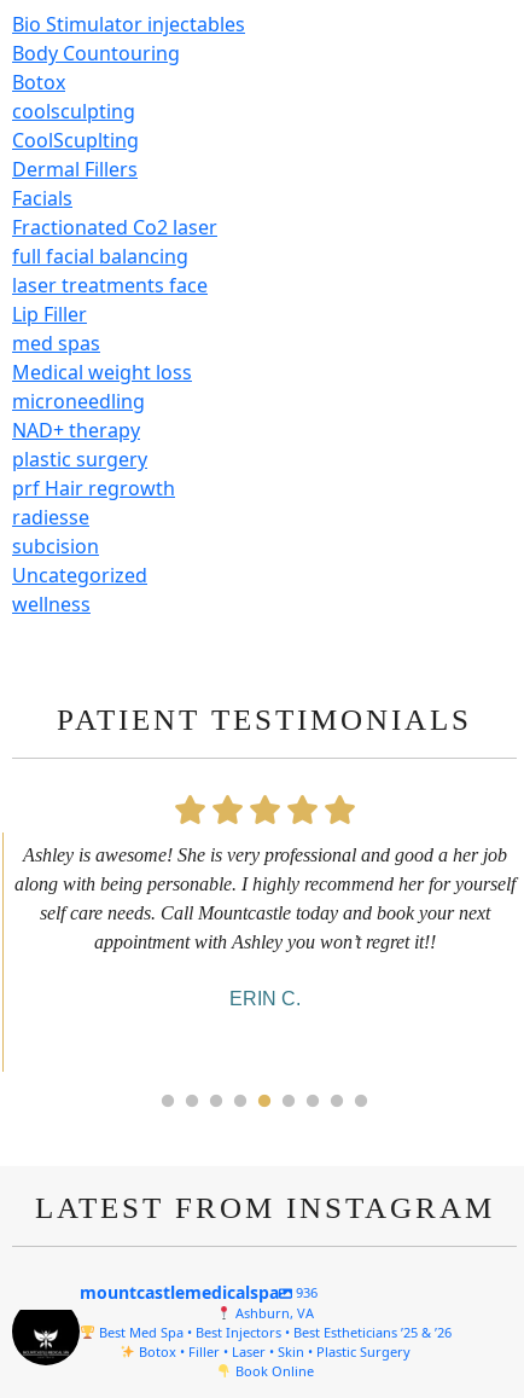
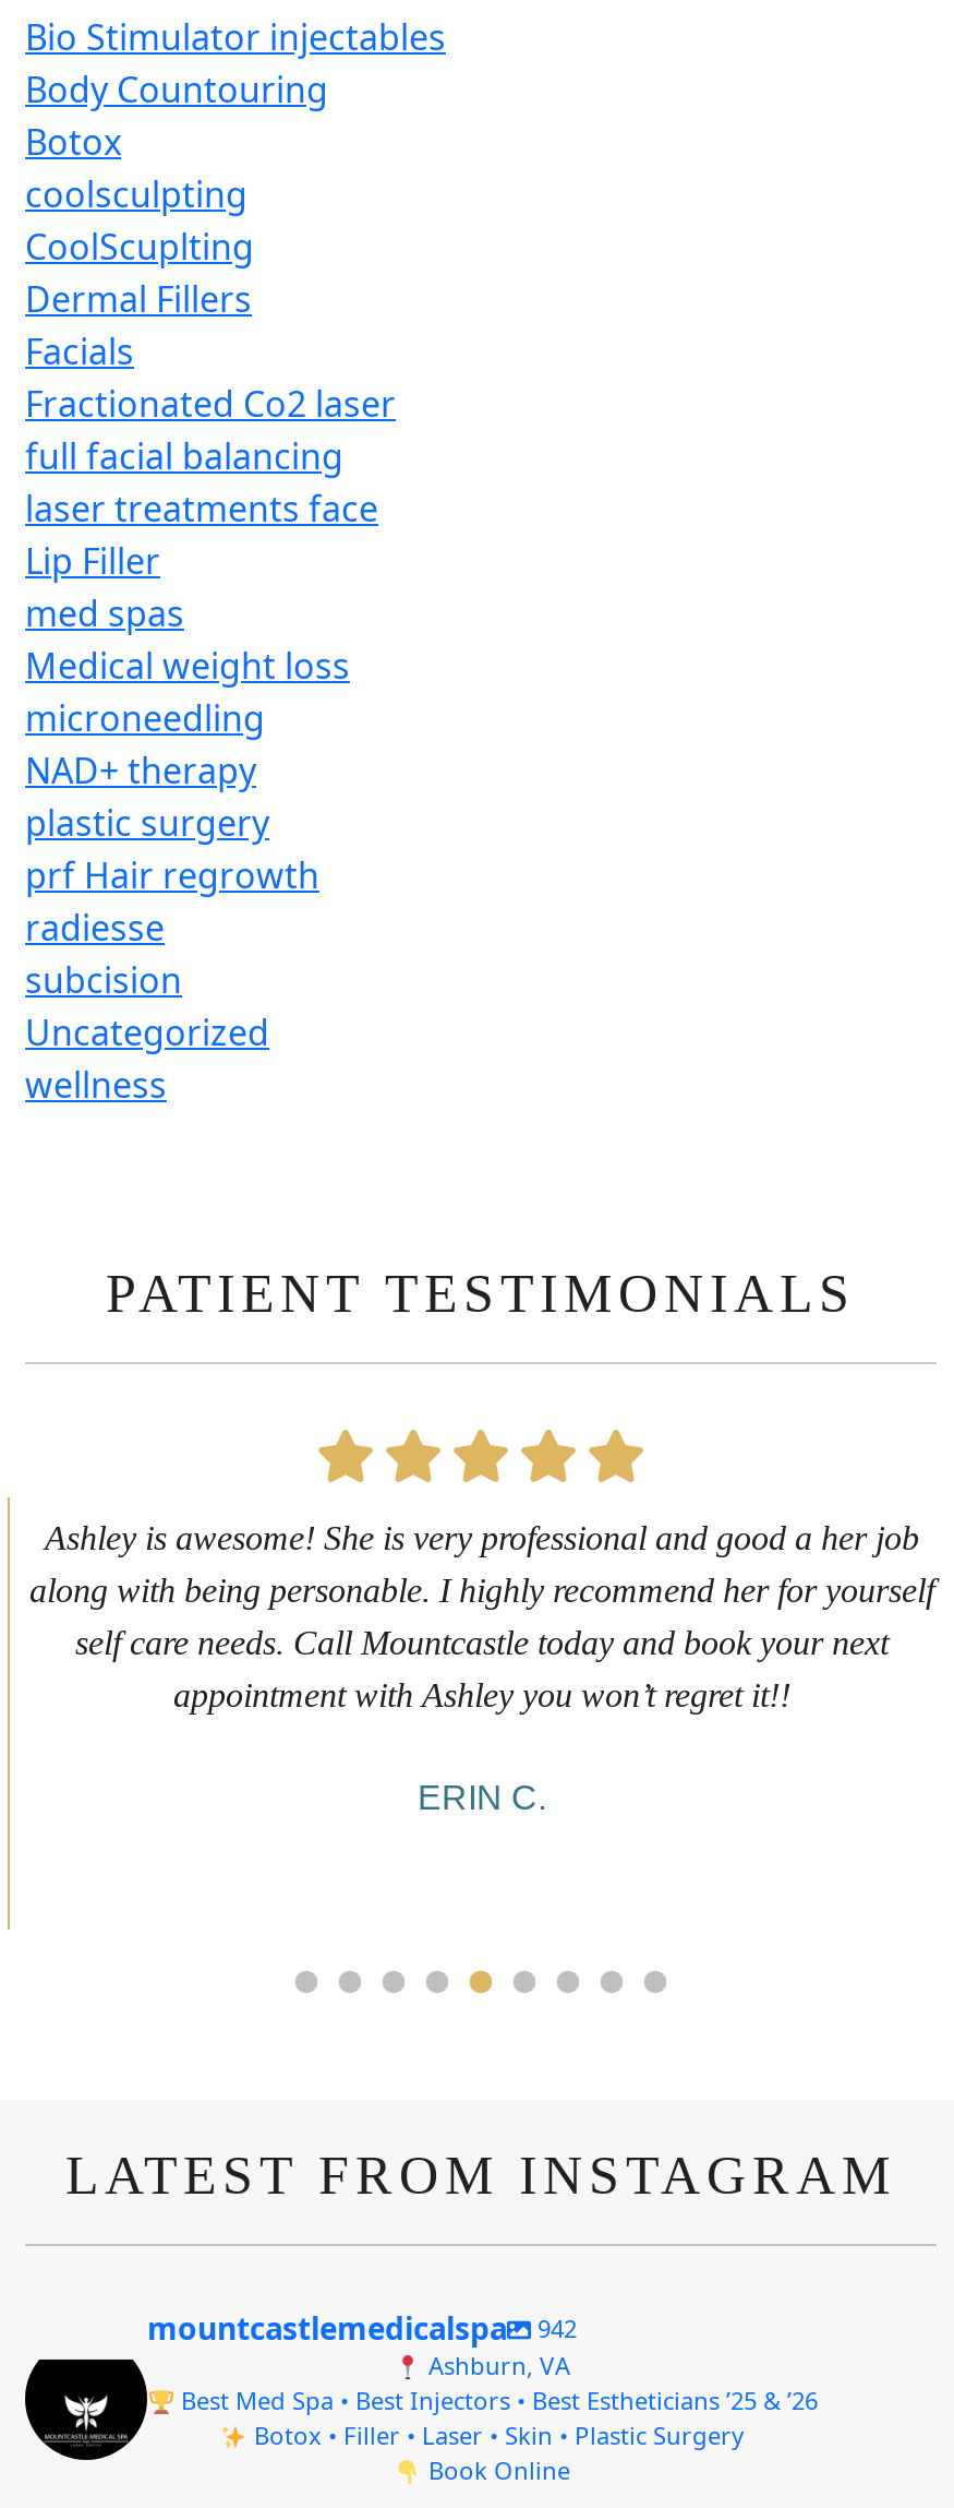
- mountcastlemedicalspa 936
+ mountcastlemedicalspa 942
